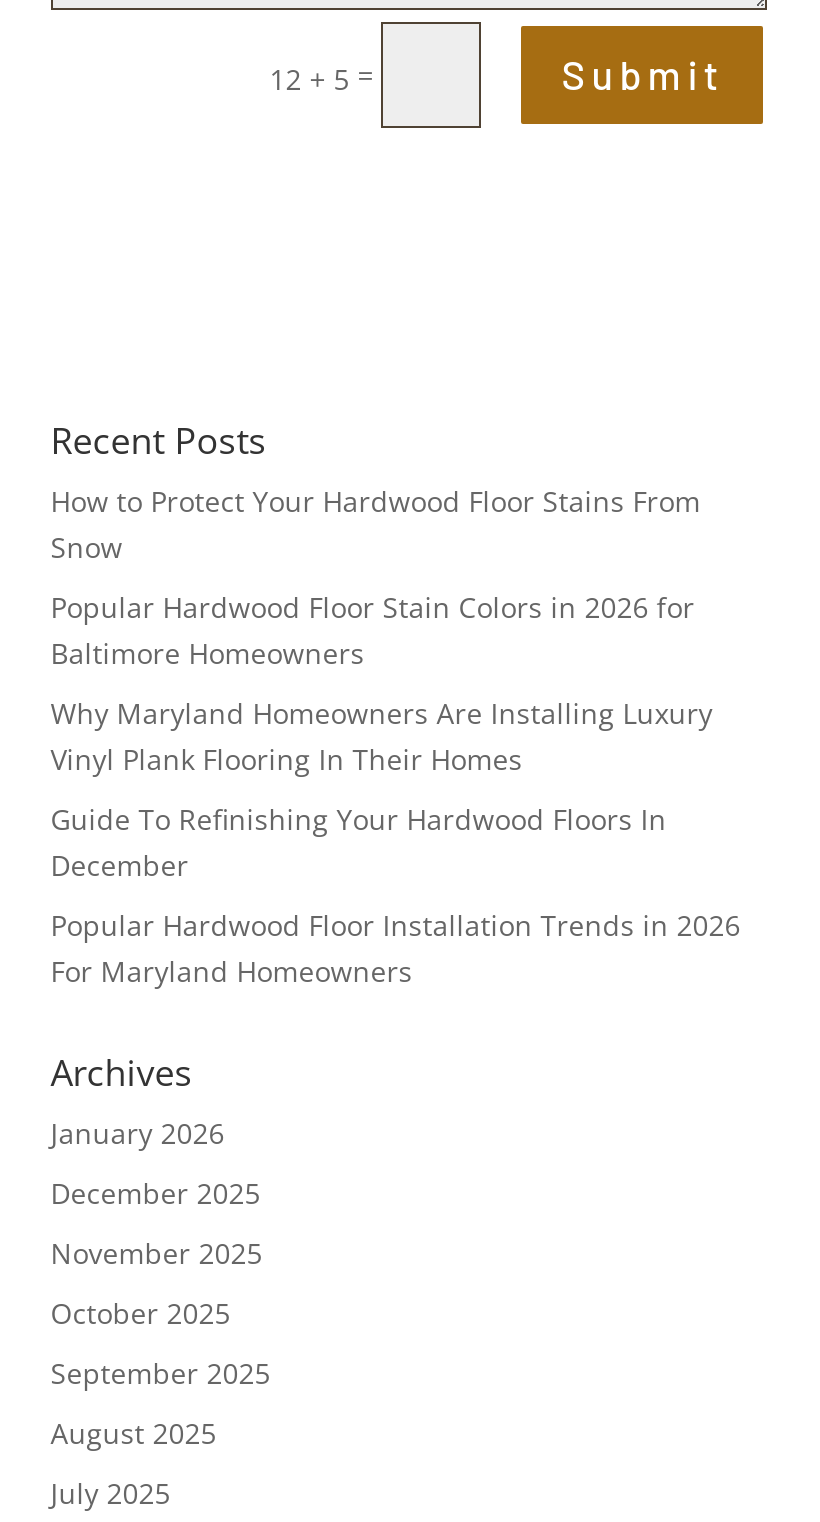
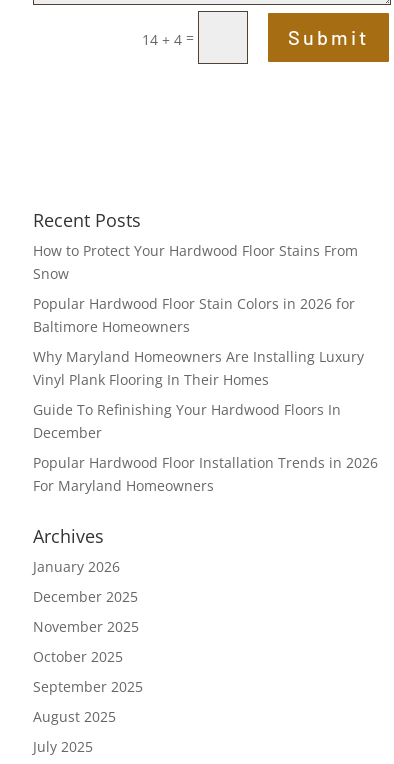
- 12 + 5 =
+ 14 + 4 =
